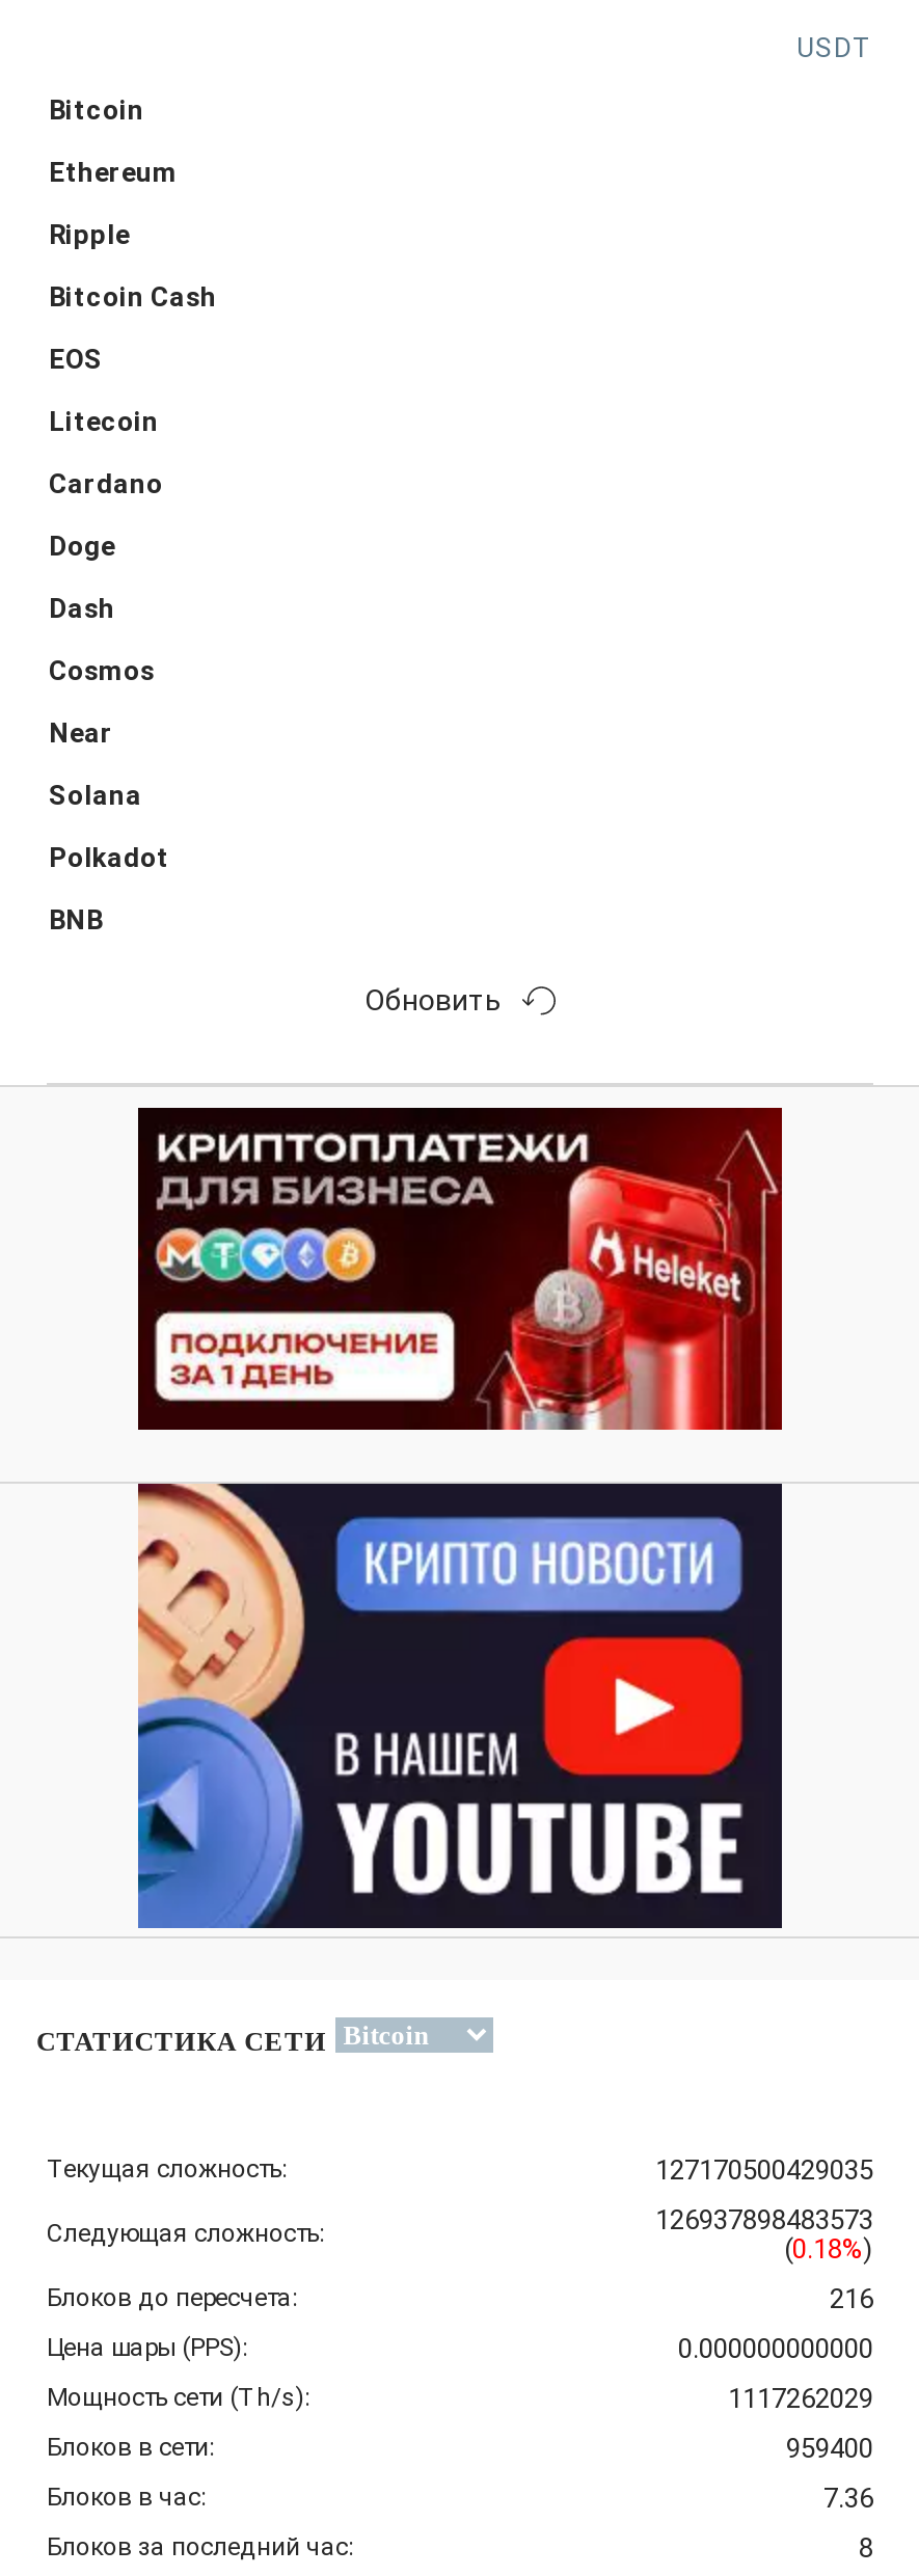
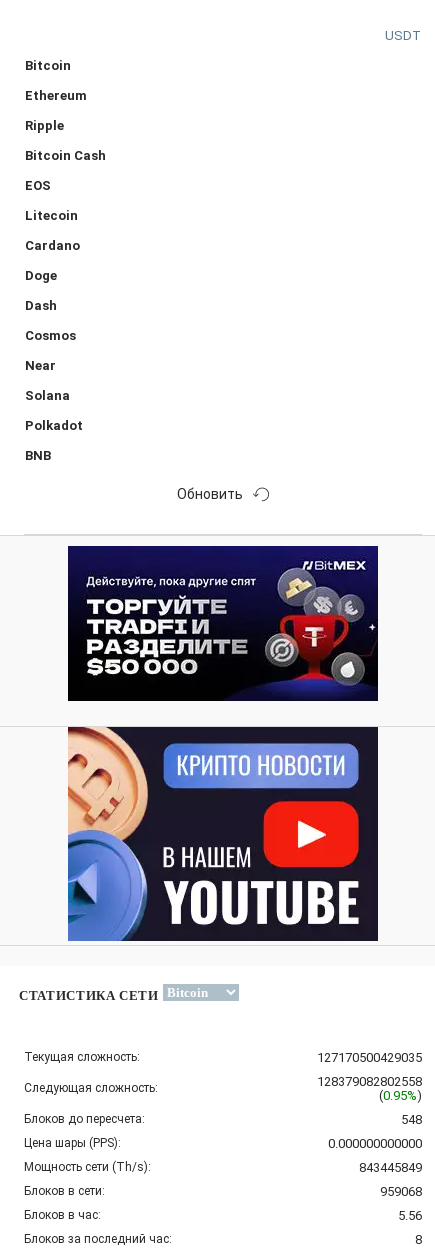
- [image]
+ [image]

- 126937898483573
+ 128379082802558

- (0.18%)
+ (0.95%)

- 216
+ 548

- 1117262029
+ 843445849

- 959400
+ 959068

- 7.36
+ 5.56
